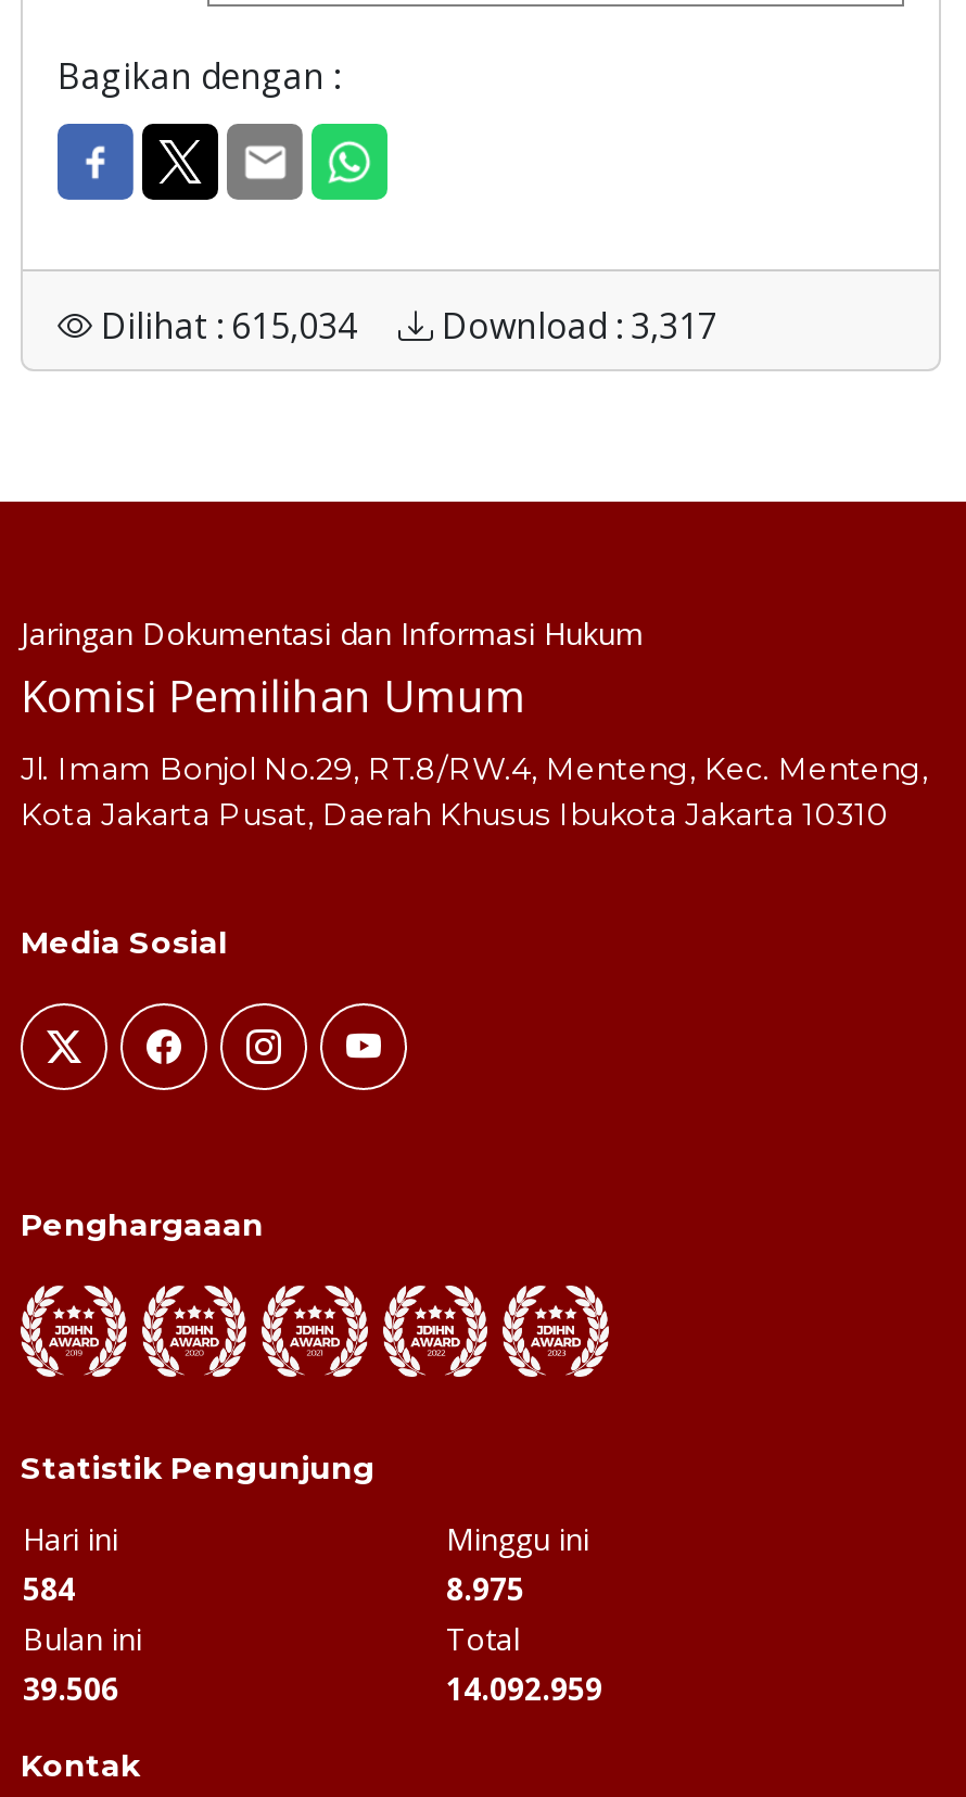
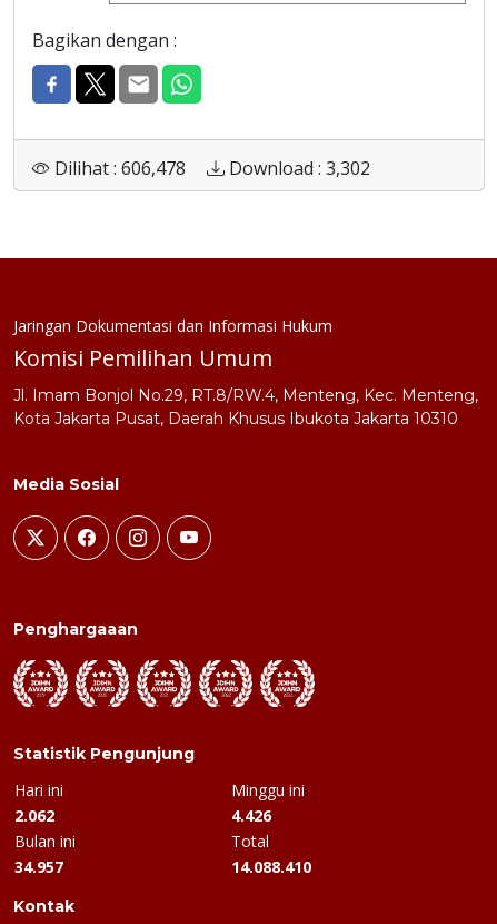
- Dilihat : 615,034
+ Dilihat : 606,478

- Download : 3,317
+ Download : 3,302

- 584
+ 2.062

- 8.975
+ 4.426

- 39.506
+ 34.957

- 14.092.959
+ 14.088.410
